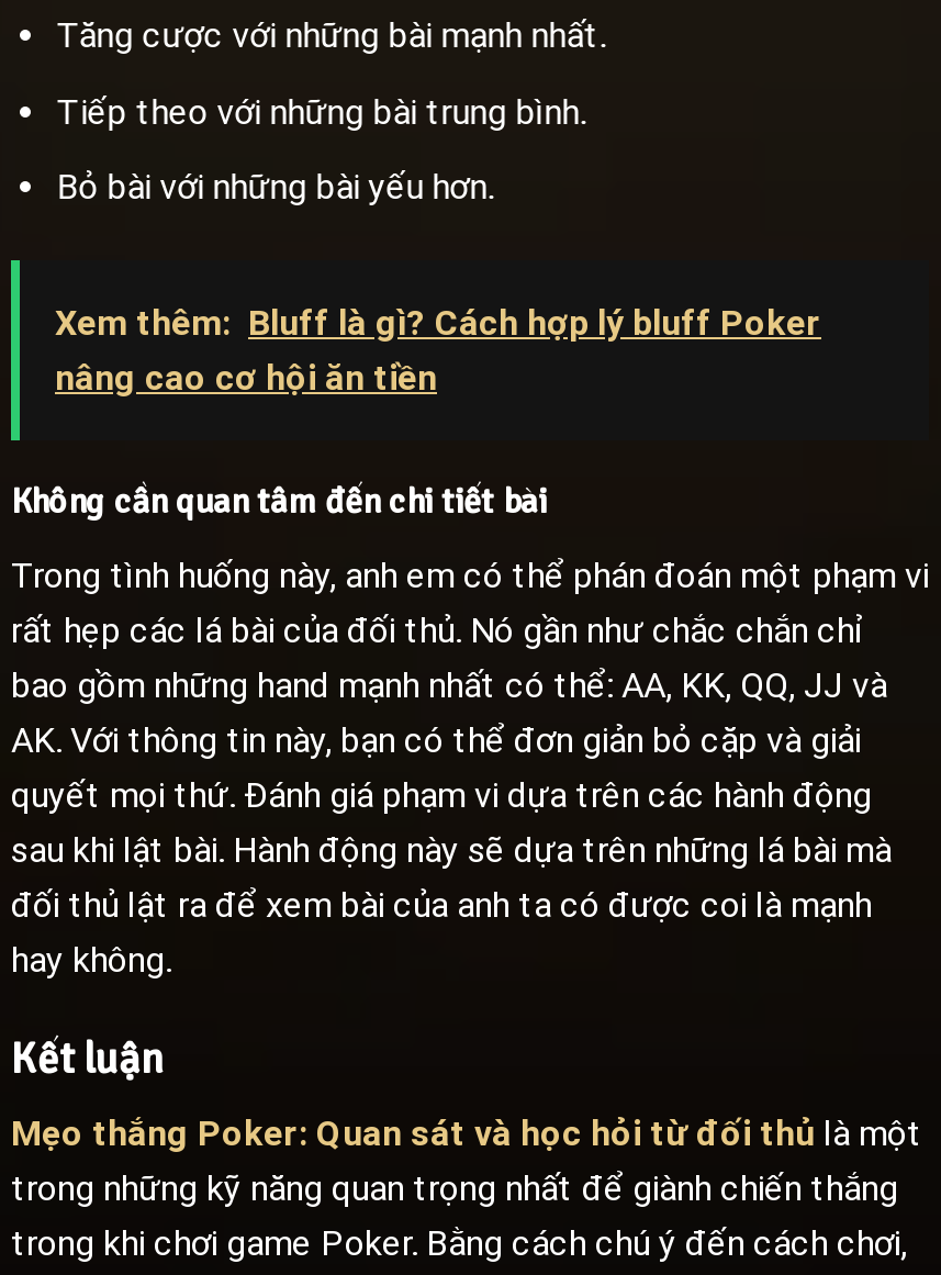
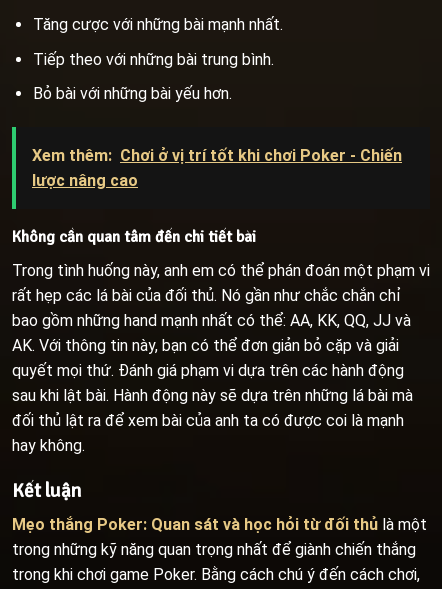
- Xem thêm: Bluff là gì? Cách hợp lý bluff Poker
- nâng cao cơ hội ăn tiền
+ Xem thêm: Chơi ở vị trí tốt khi chơi Poker - Chiến
+ lược nâng cao
